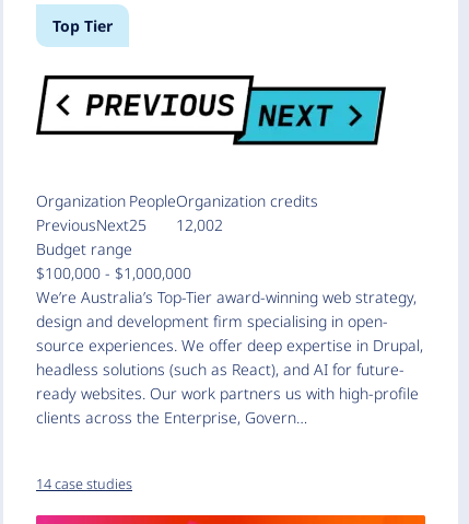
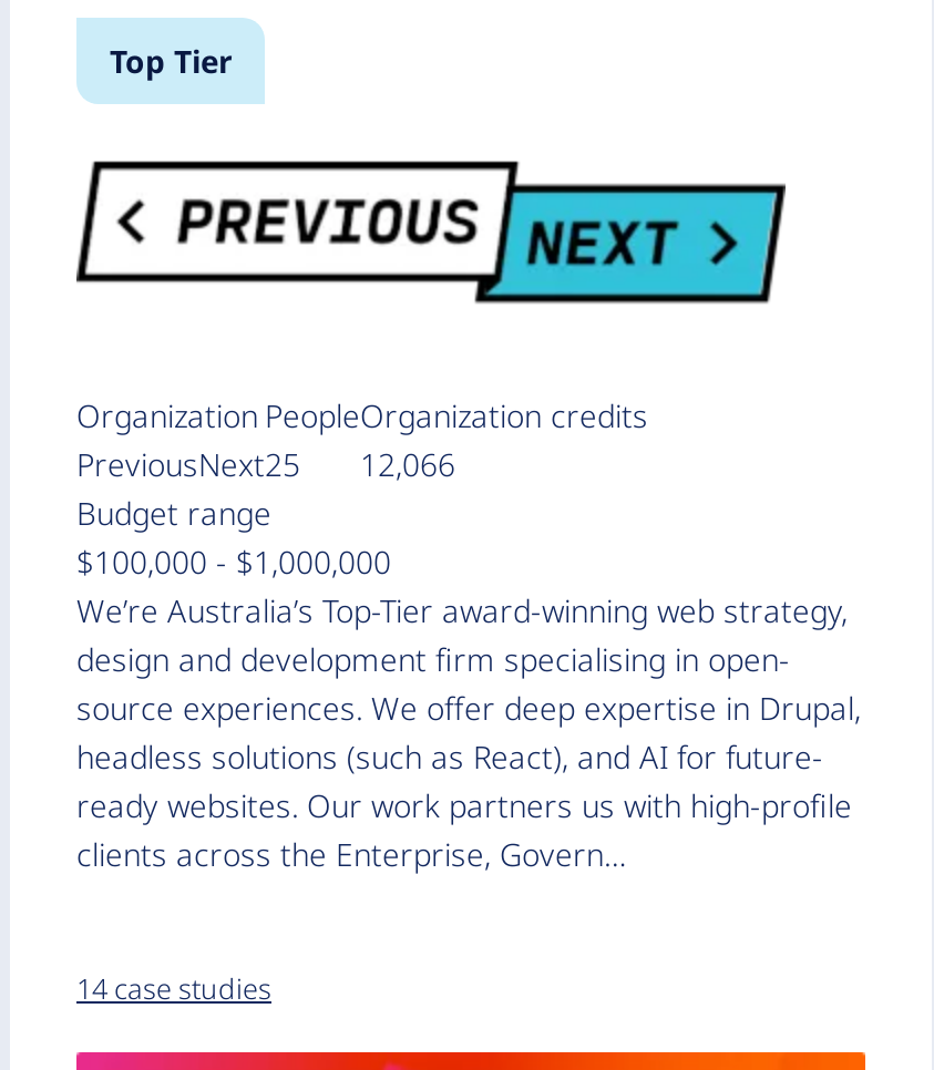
- PreviousNext 25 12,002
+ PreviousNext 25 12,066
